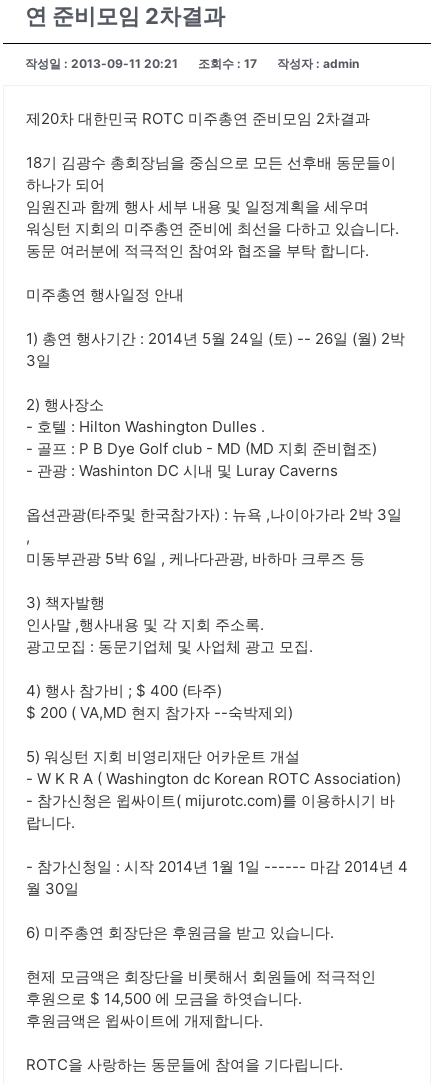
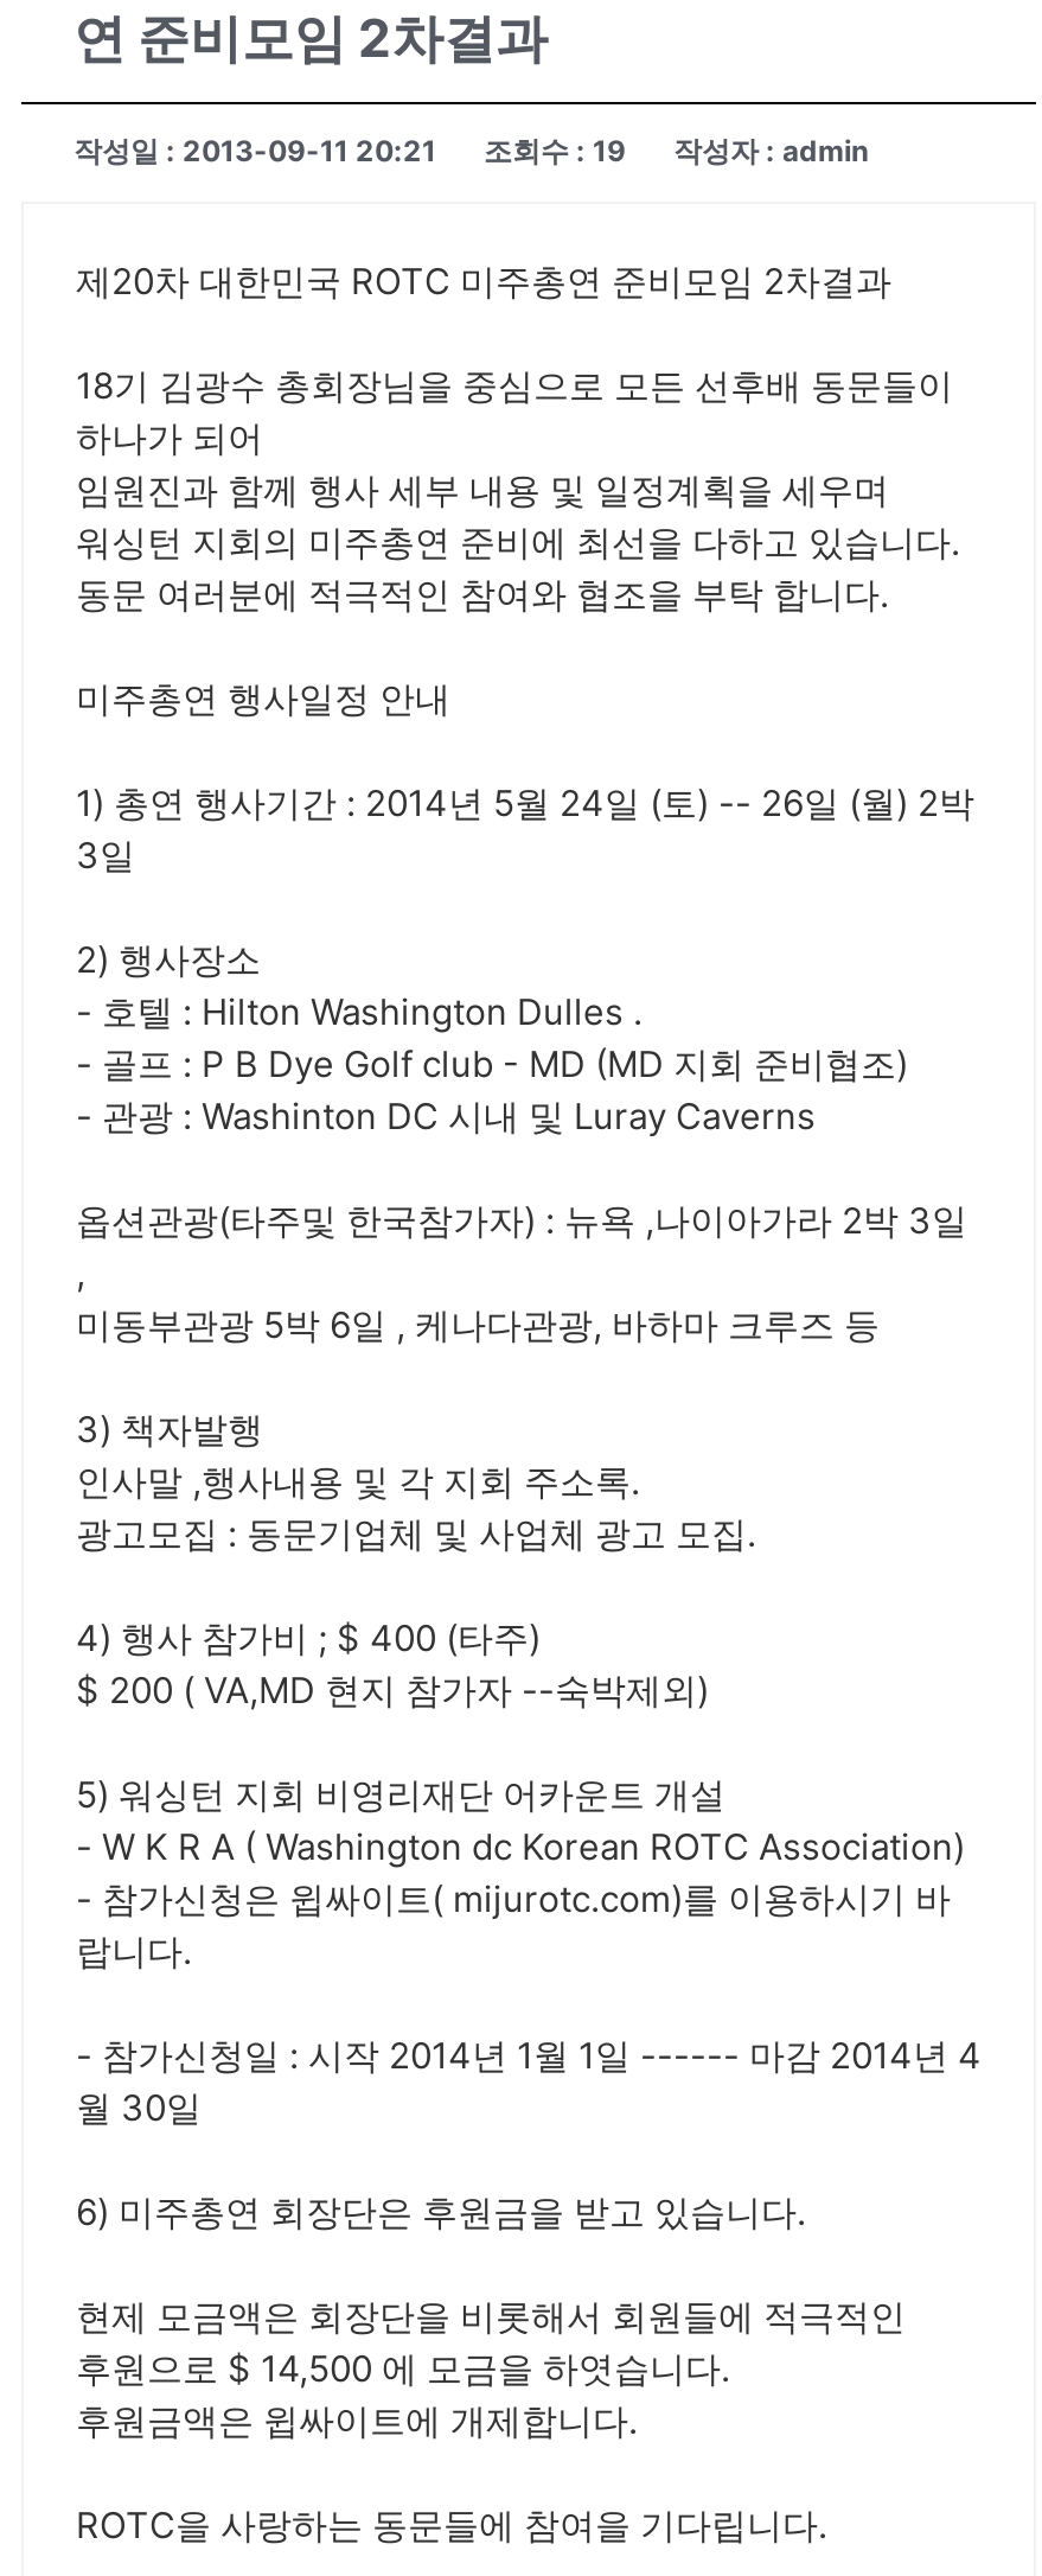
- 작성일 : 2013-09-11 20:21 조회수 : 17 작성자 : admin
+ 작성일 : 2013-09-11 20:21 조회수 : 19 작성자 : admin
